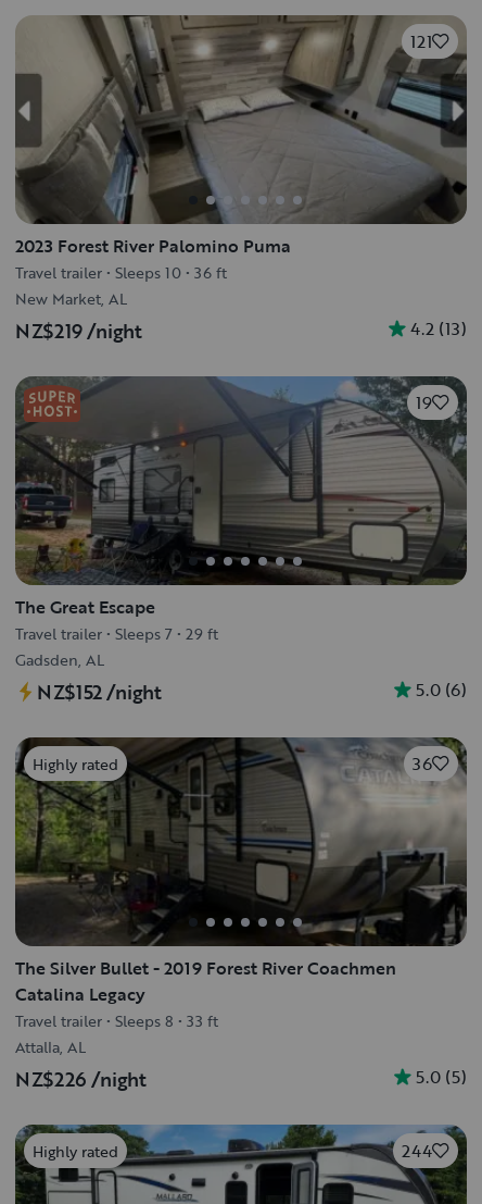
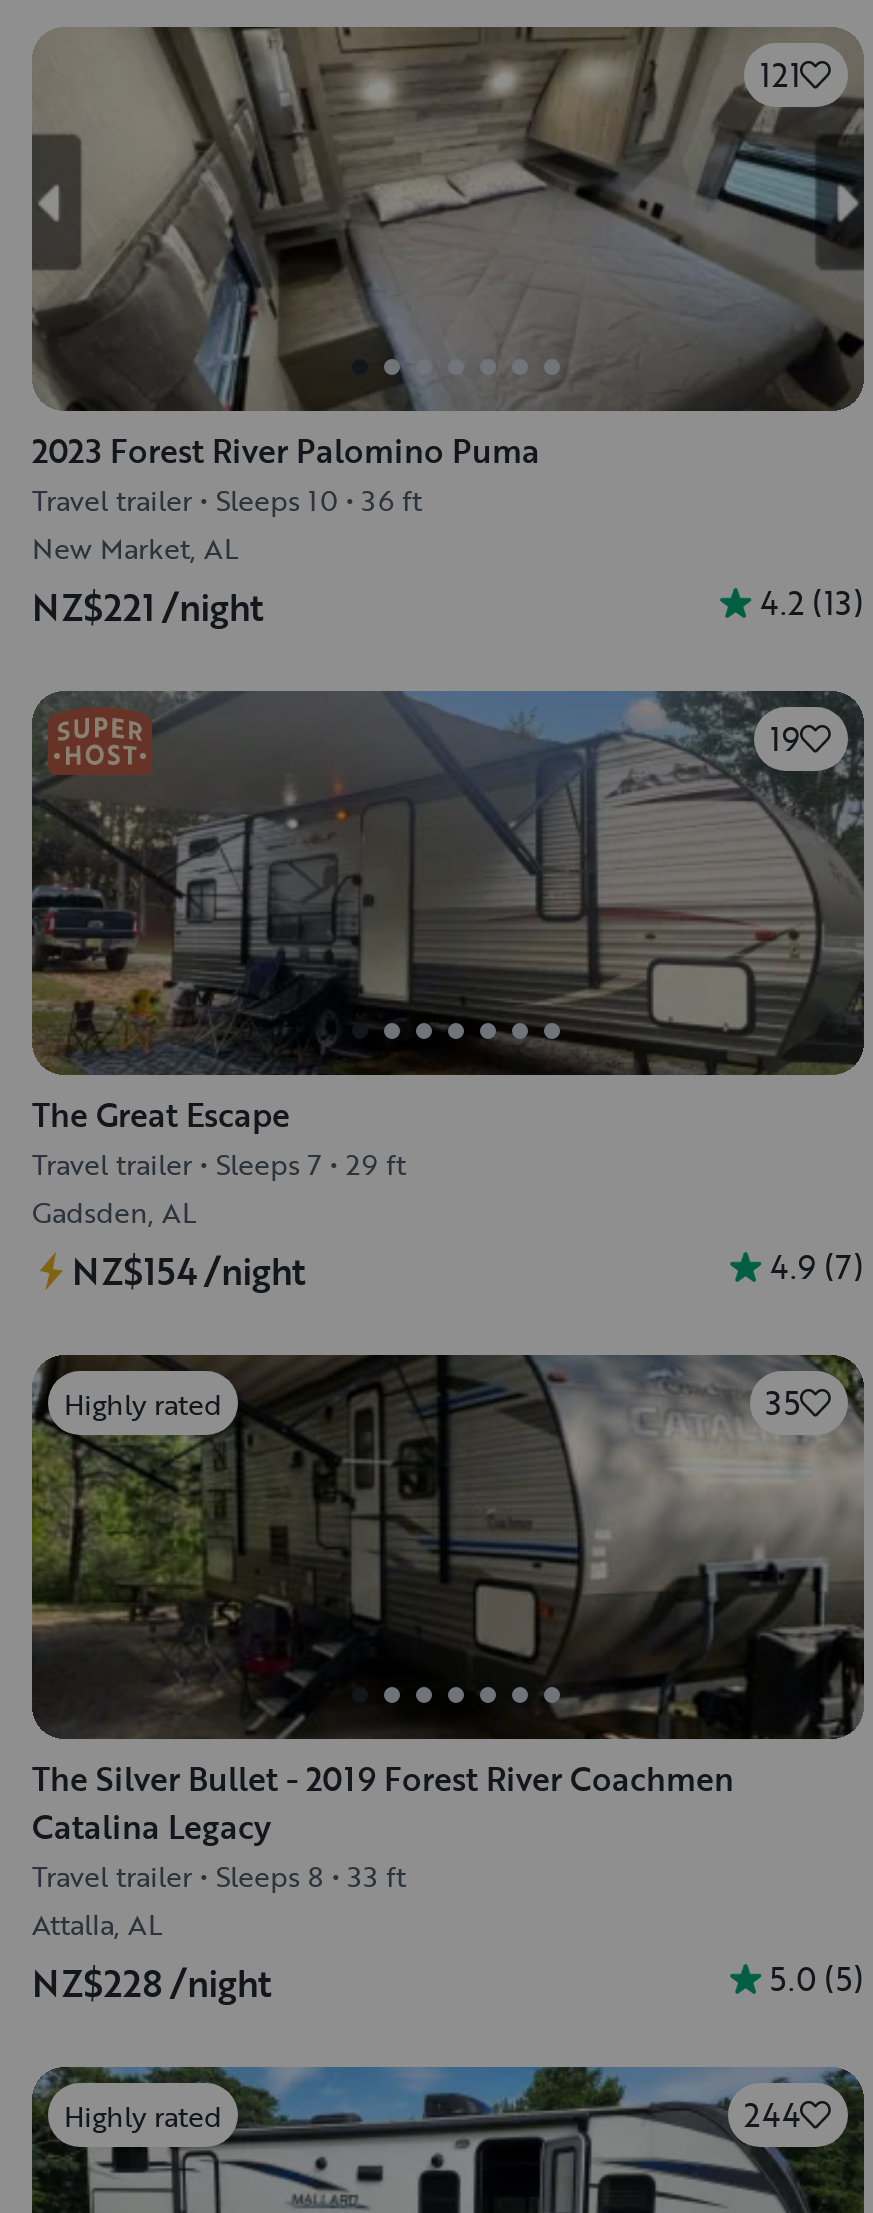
- NZ$219 /night
+ NZ$221 /night

- NZ$152 /night
+ NZ$154 /night

- 5.0 (6)
+ 4.9 (7)

- 36
+ 35

- NZ$226 /night
+ NZ$228 /night
